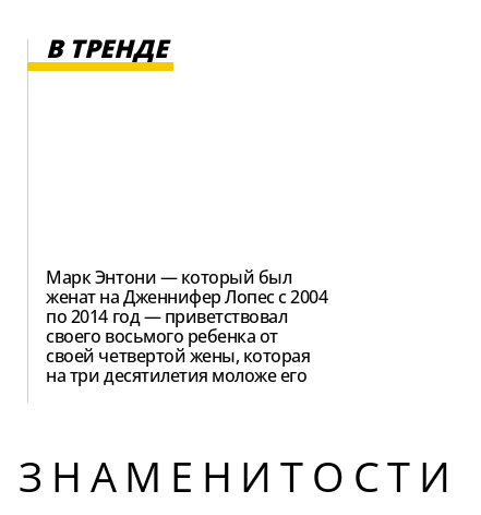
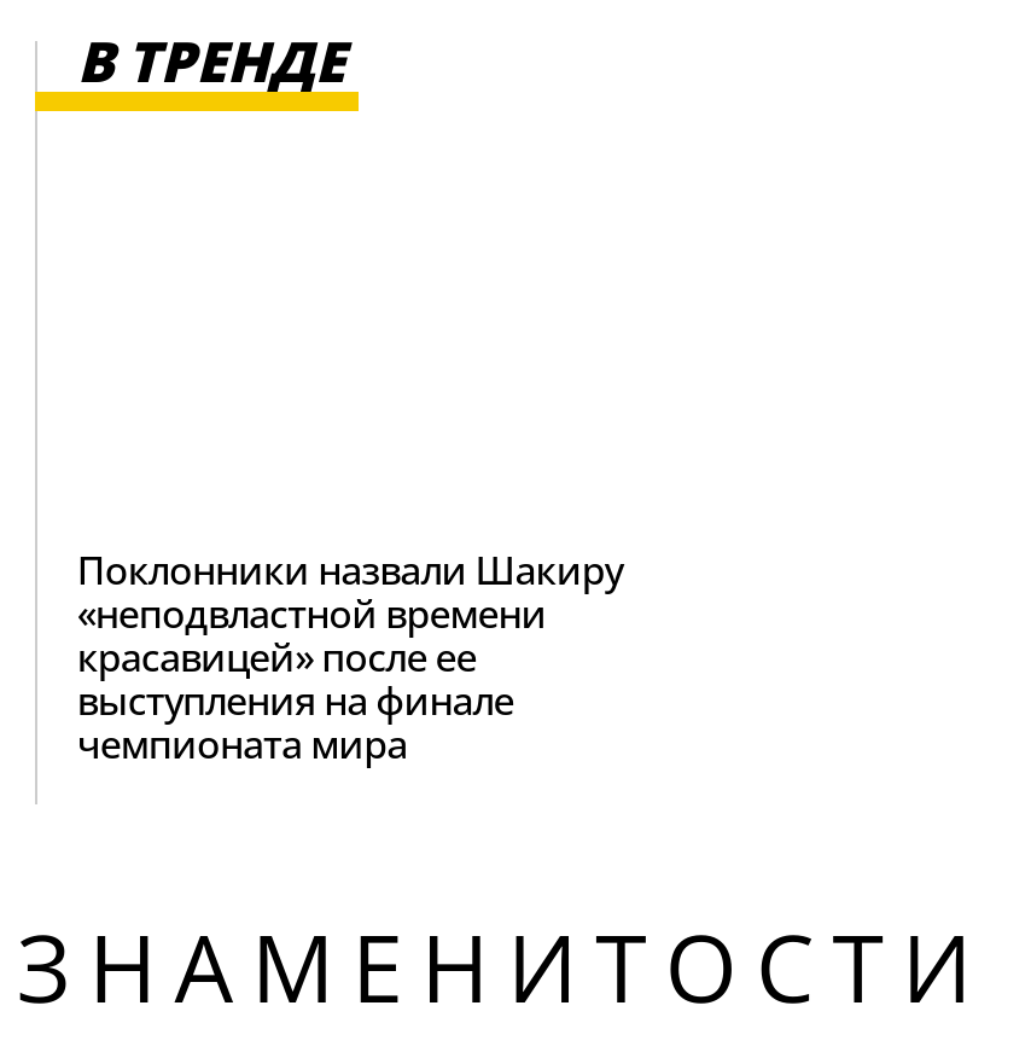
- Марк Энтони — который был
- женат на Дженнифер Лопес с 2004
- по 2014 год — приветствовал
- своего восьмого ребенка от
- своей четвертой жены, которая
- на три десятилетия моложе его
+ Поклонники назвали Шакиру
+ «неподвластной времени
+ красавицей» после ее
+ выступления на финале
+ чемпионата мира
